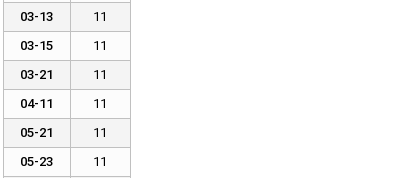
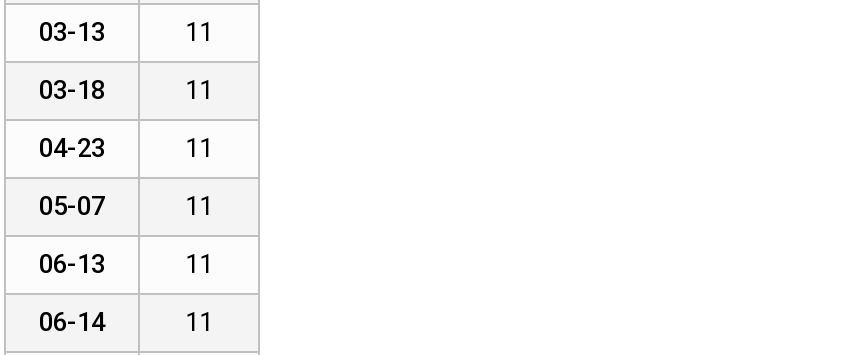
- 03-15
+ 03-18

- 03-21
+ 04-23

- 04-11
+ 05-07

- 05-21
+ 06-13

- 05-23
+ 06-14
